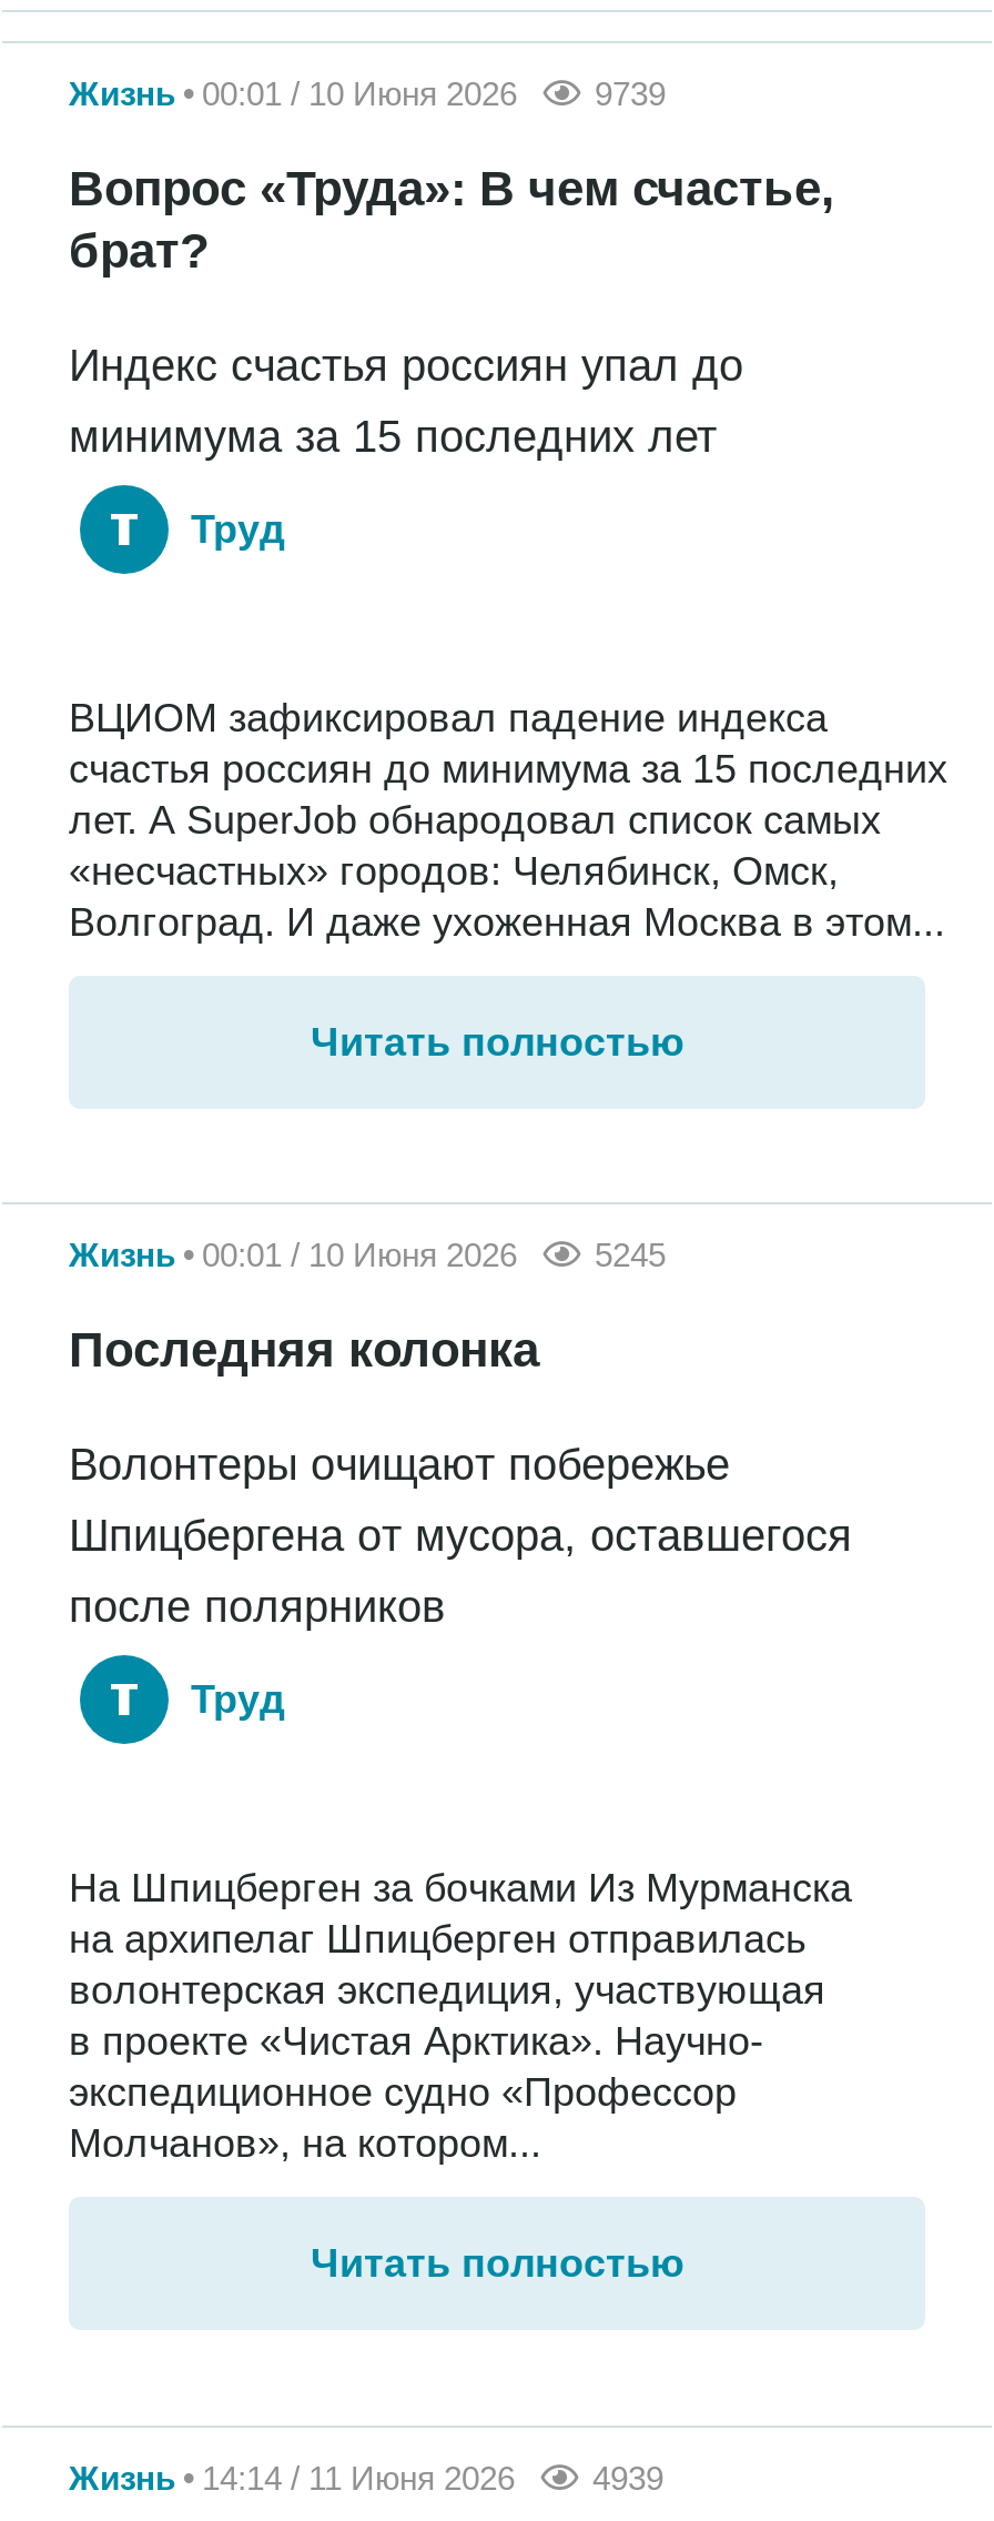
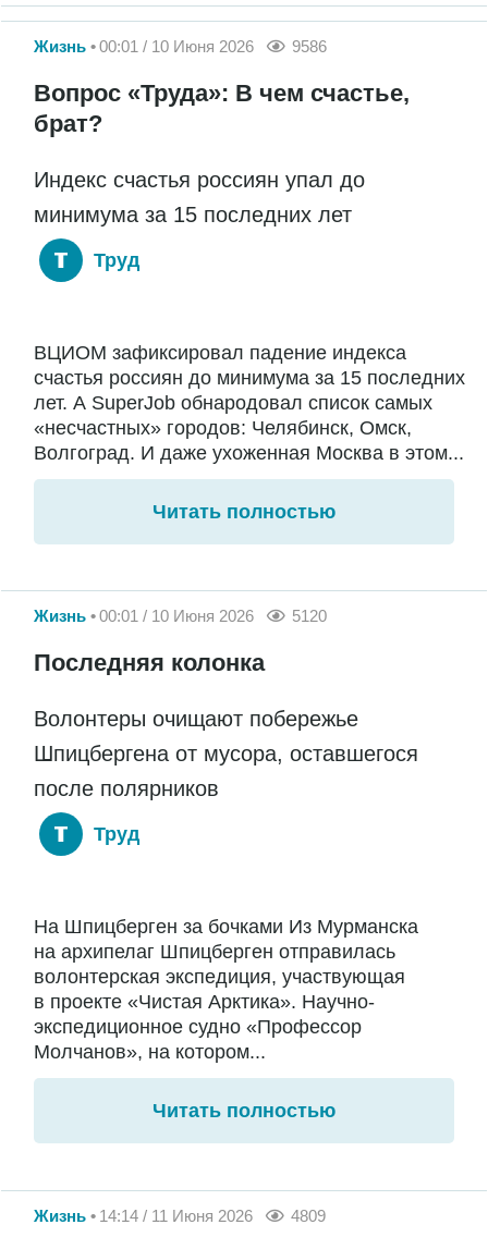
- 9739
+ 9586

- 5245
+ 5120

- 4939
+ 4809
